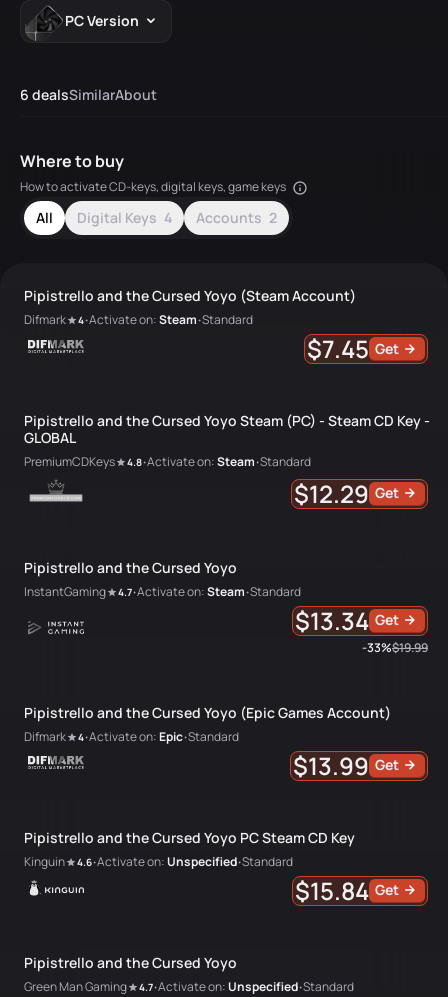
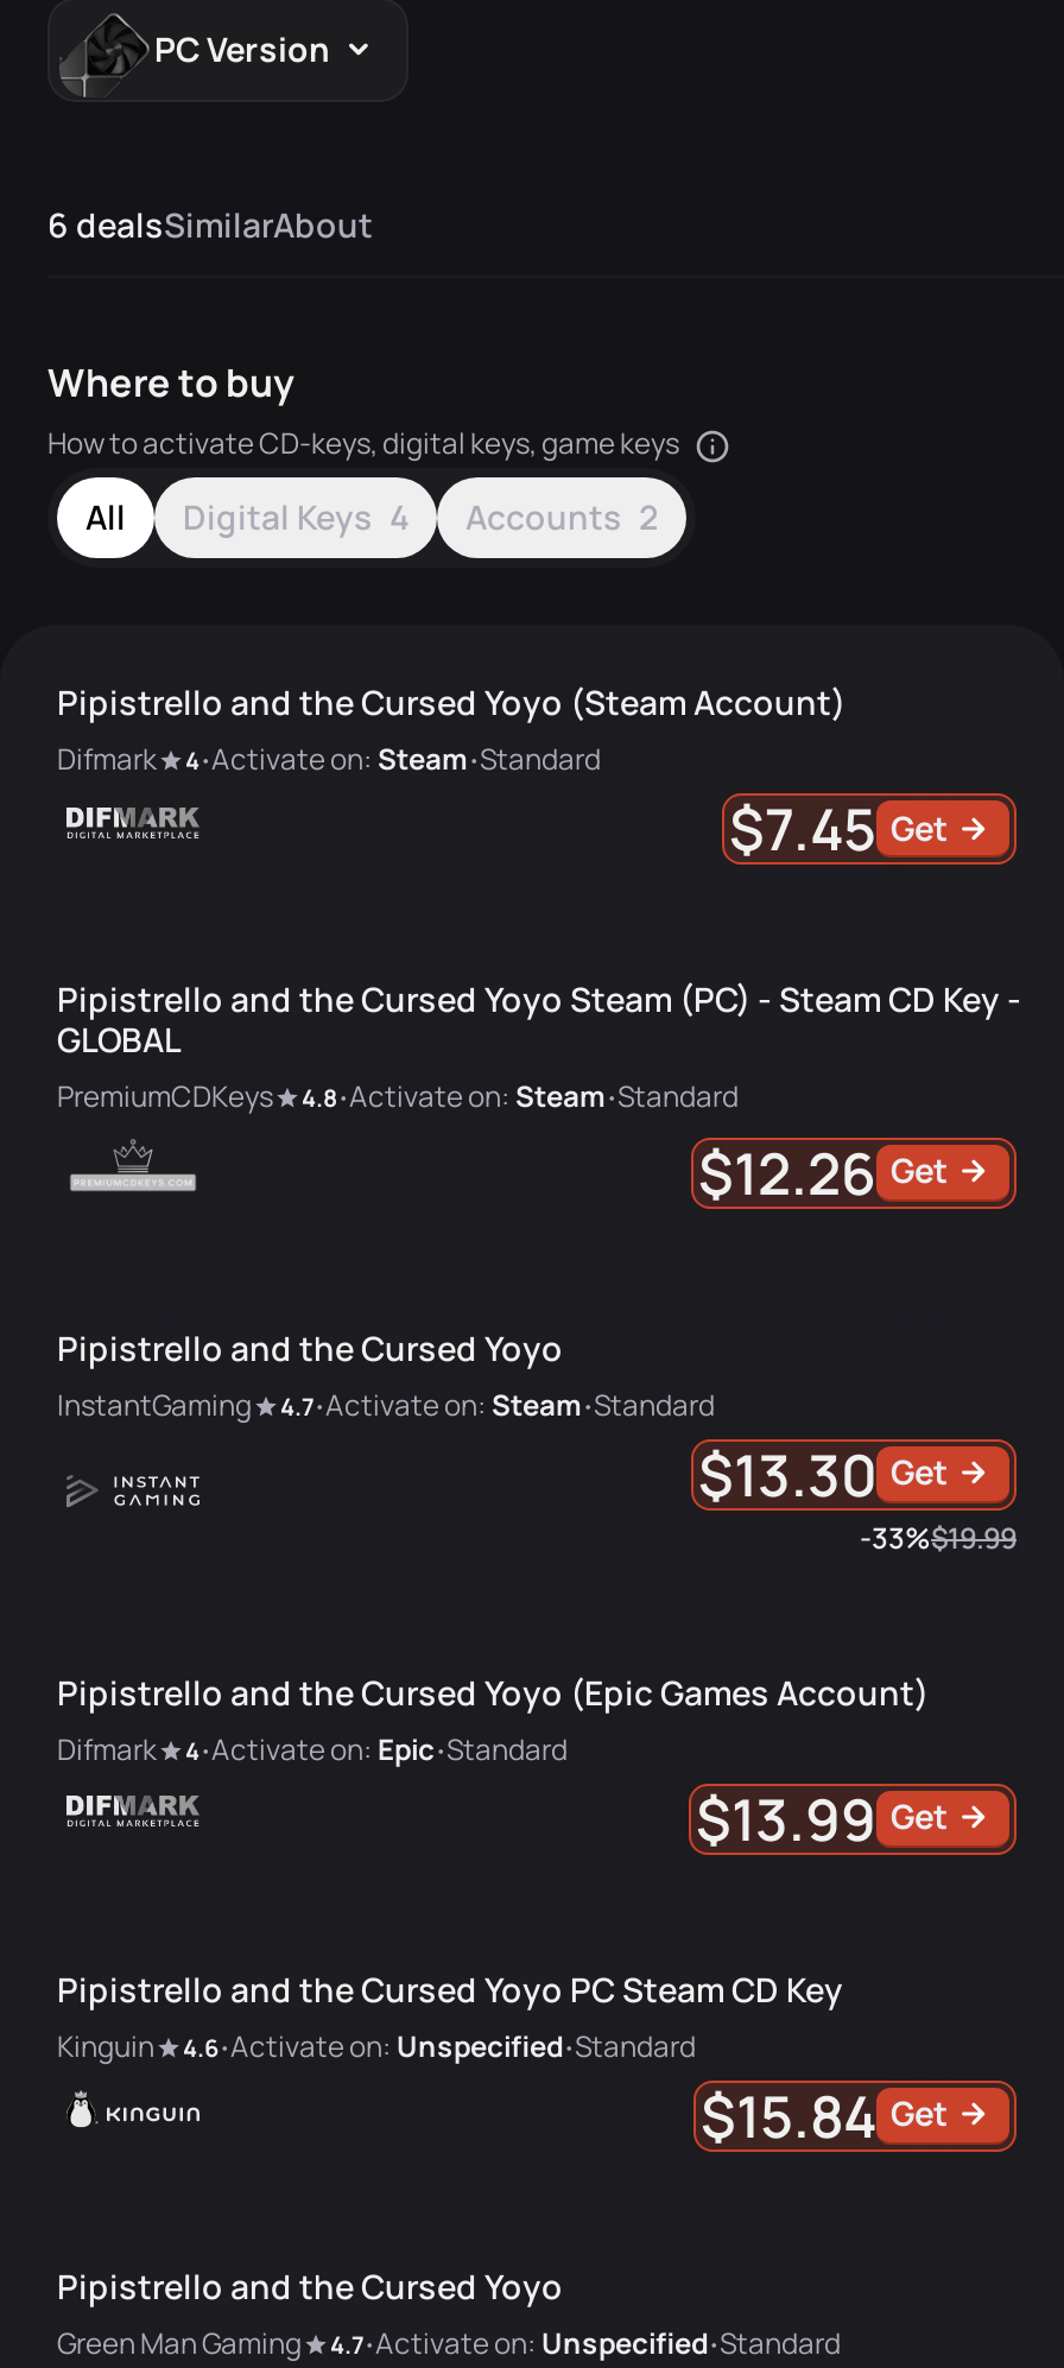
- $12.29 Get
+ $12.26 Get

- $13.34 Get
+ $13.30 Get
